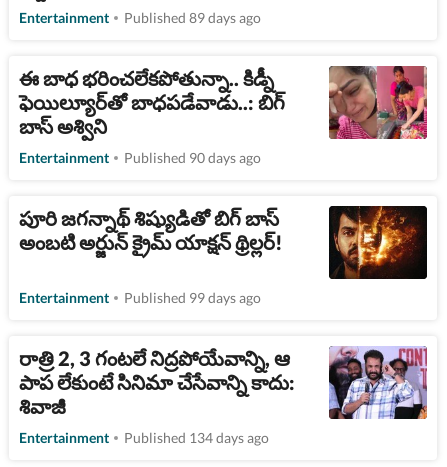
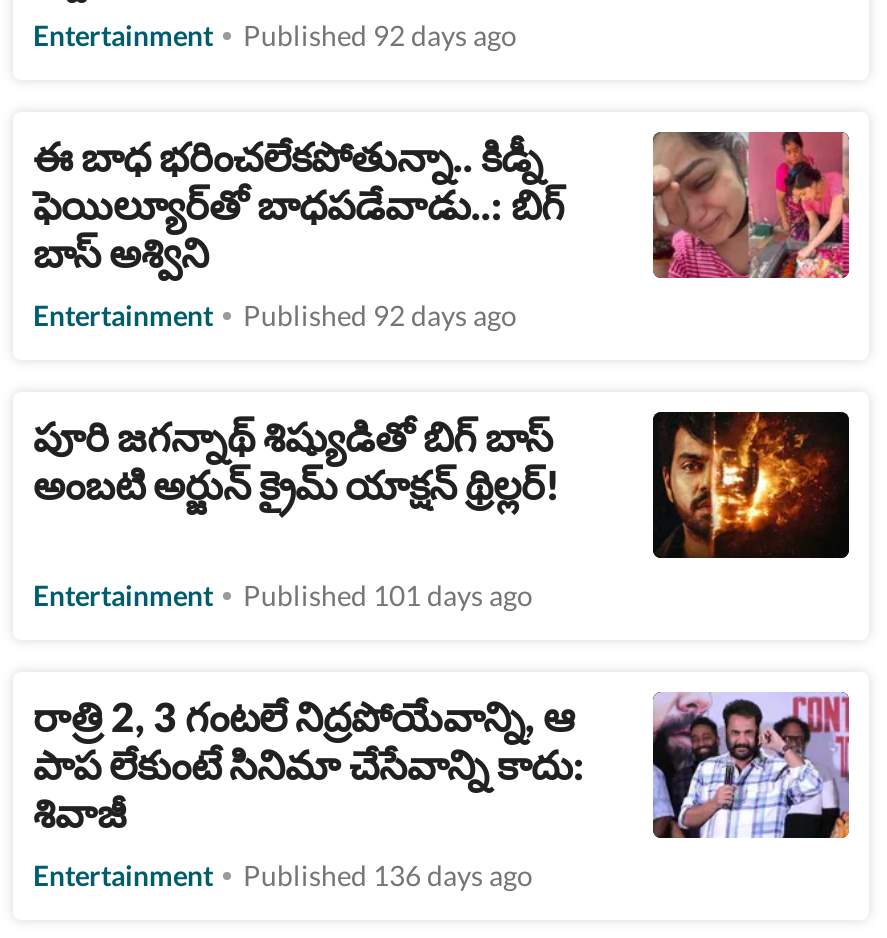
- Published 89 days ago
+ Published 92 days ago

- Published 90 days ago
+ Published 92 days ago

- Published 99 days ago
+ Published 101 days ago

- Published 134 days ago
+ Published 136 days ago
